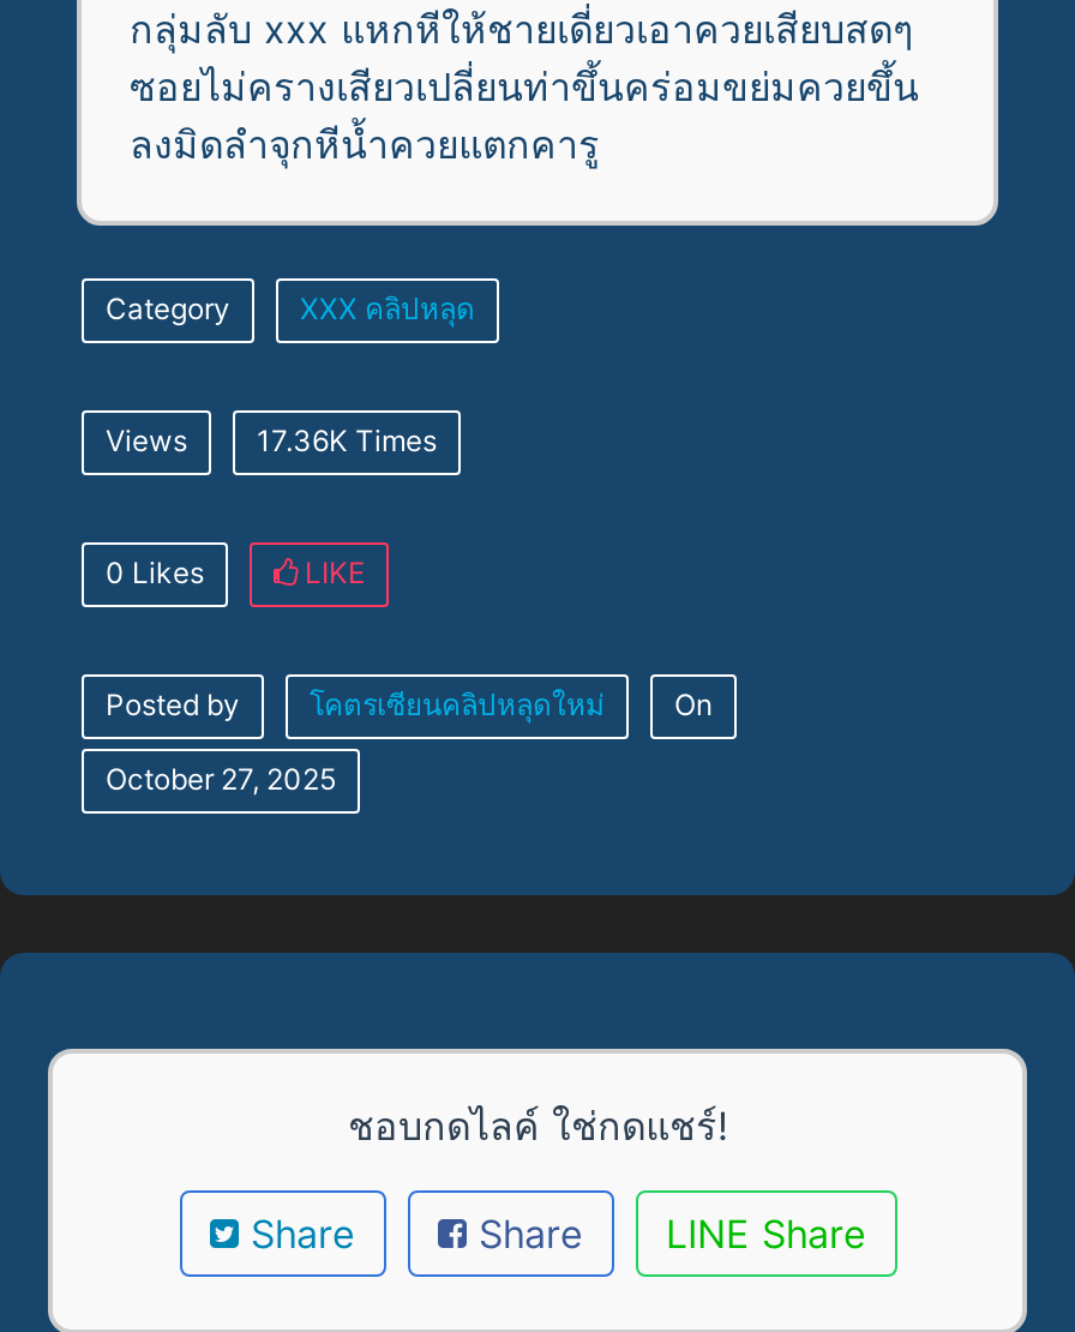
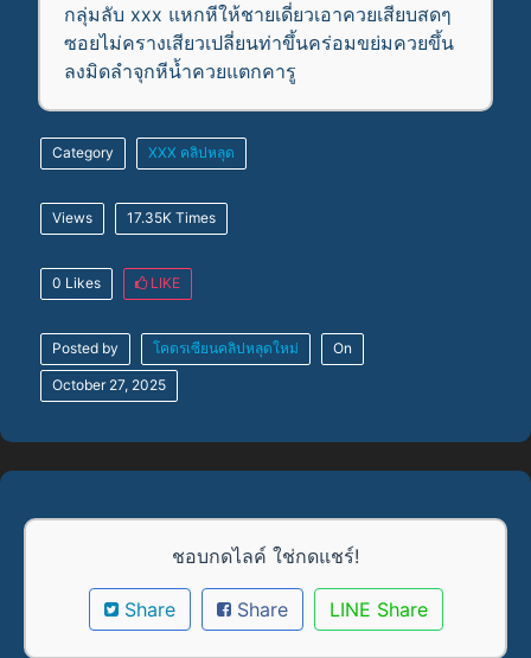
- Views 17.36K Times
+ Views 17.35K Times
